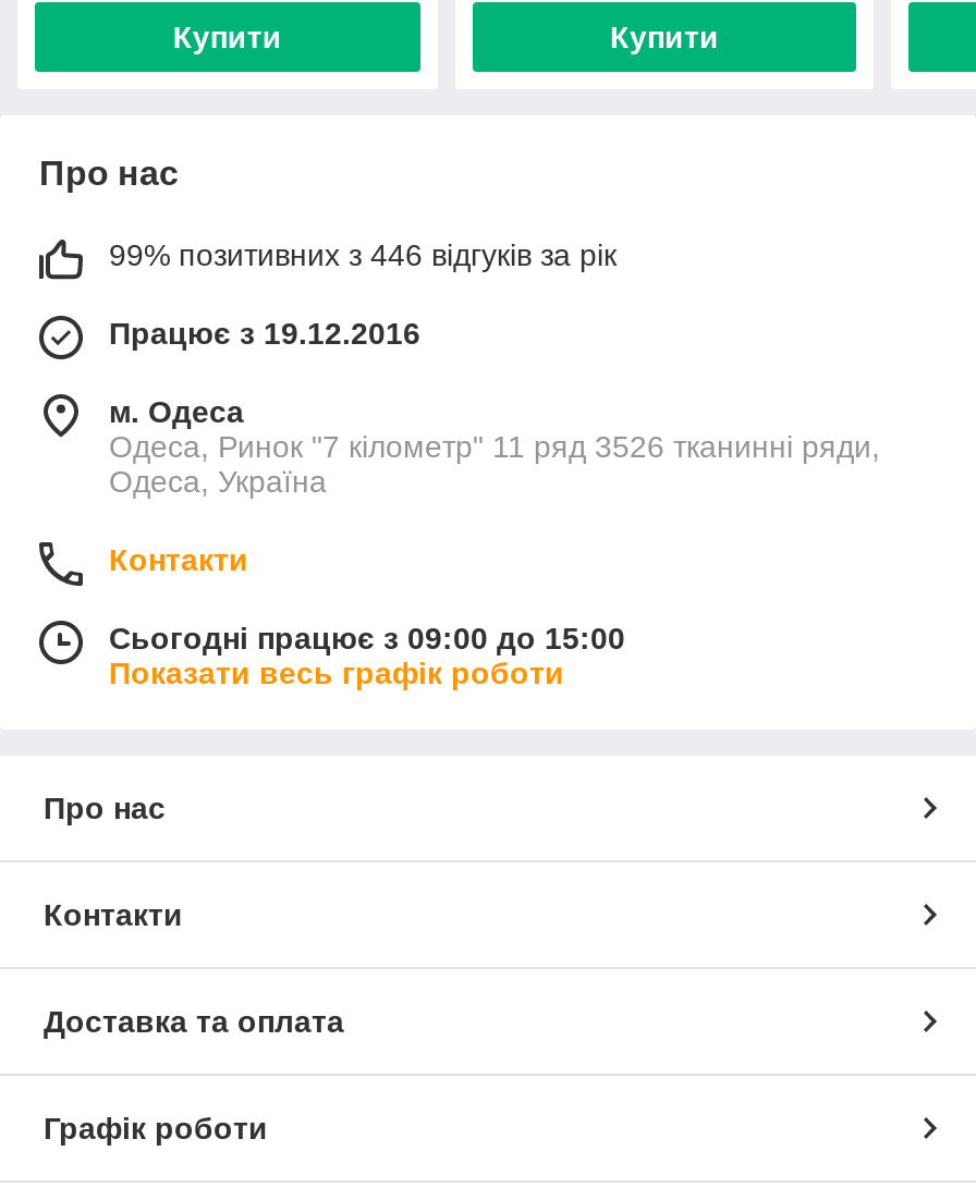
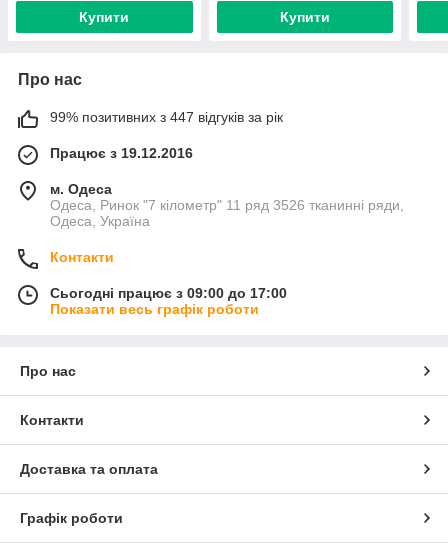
- 99% позитивних з 446 відгуків за рік
+ 99% позитивних з 447 відгуків за рік

- Сьогодні працює з 09:00 до 15:00
+ Сьогодні працює з 09:00 до 17:00
